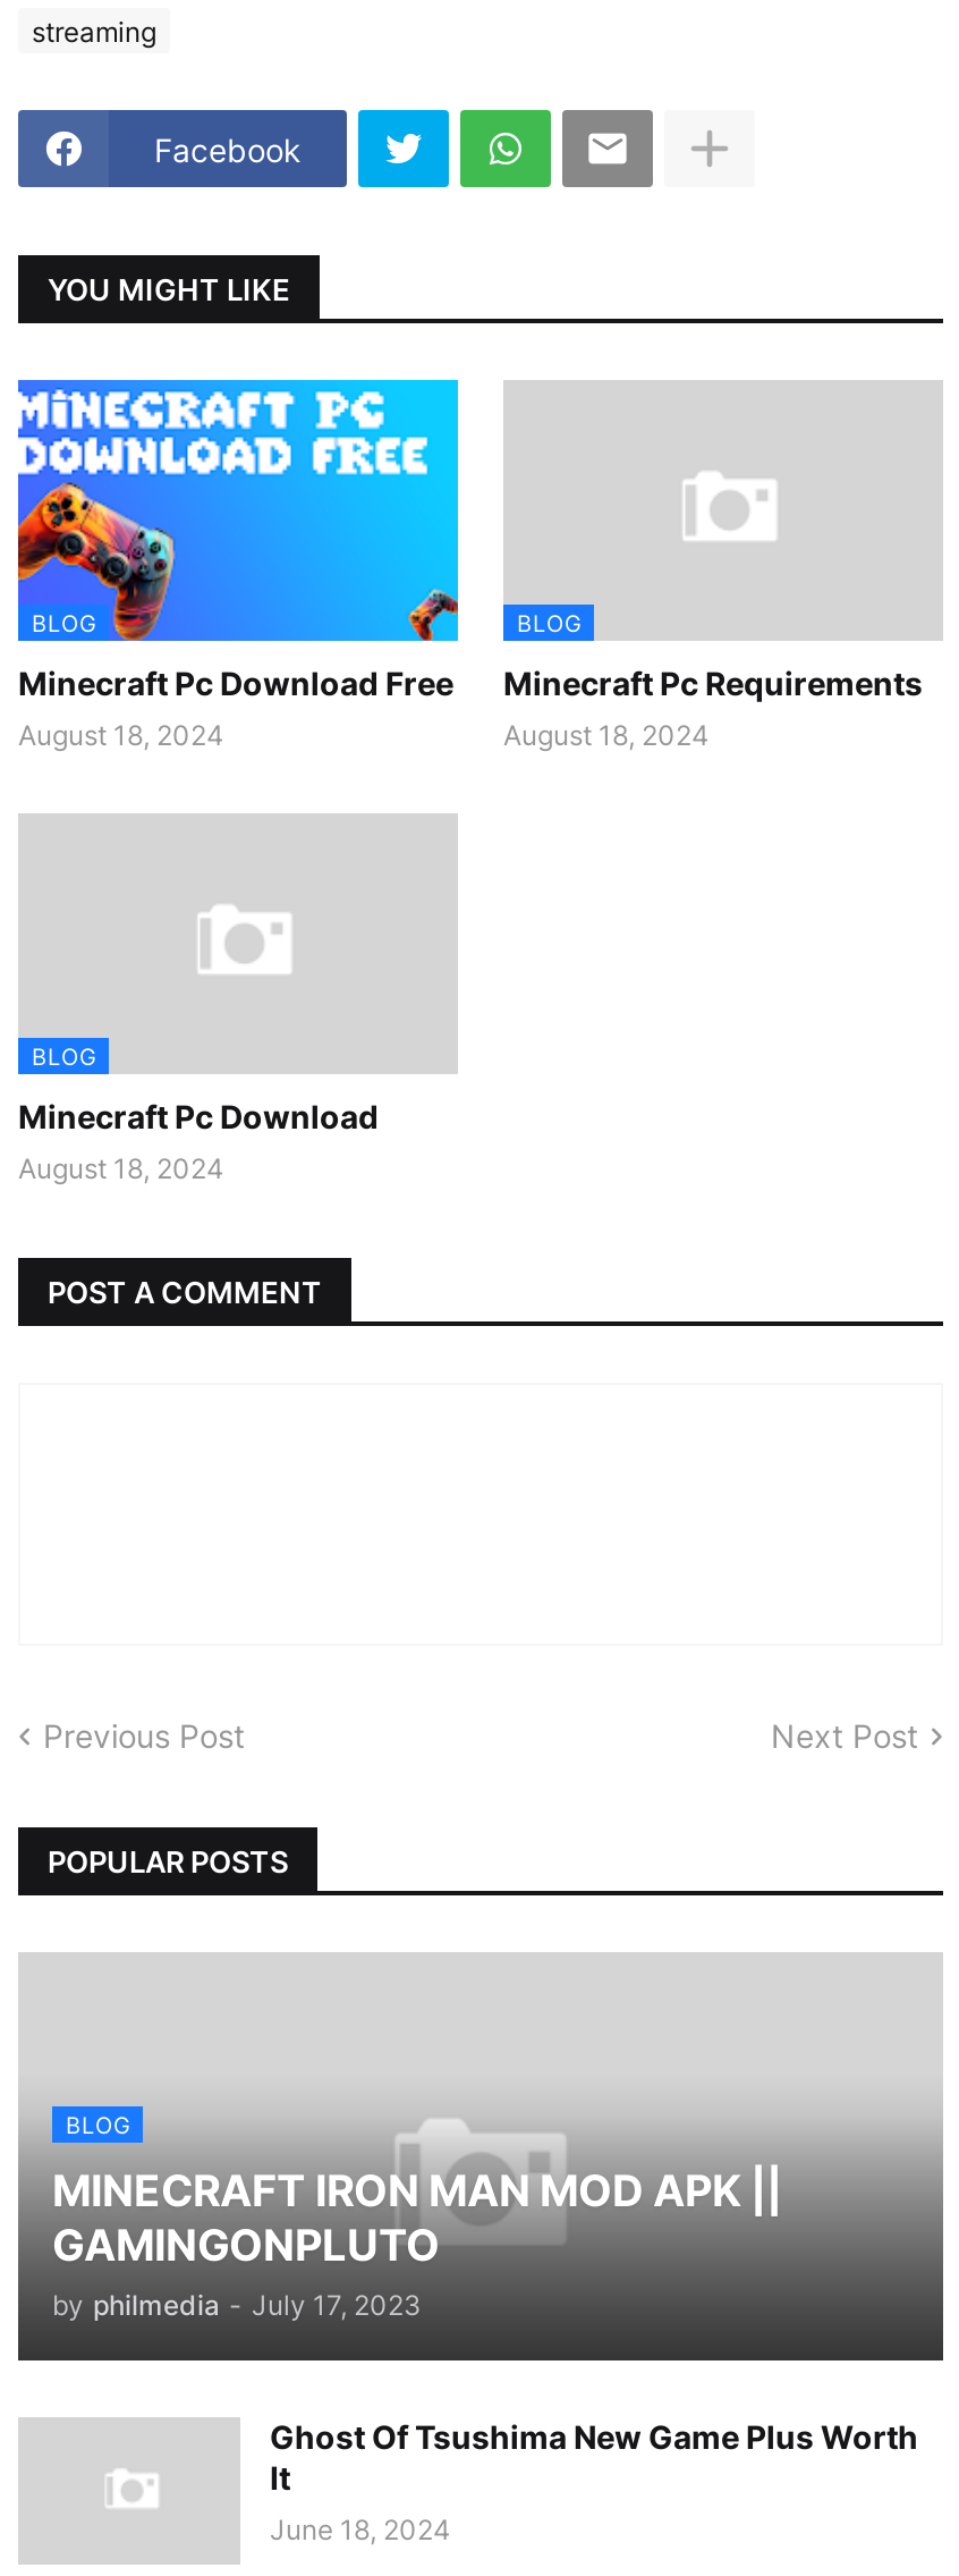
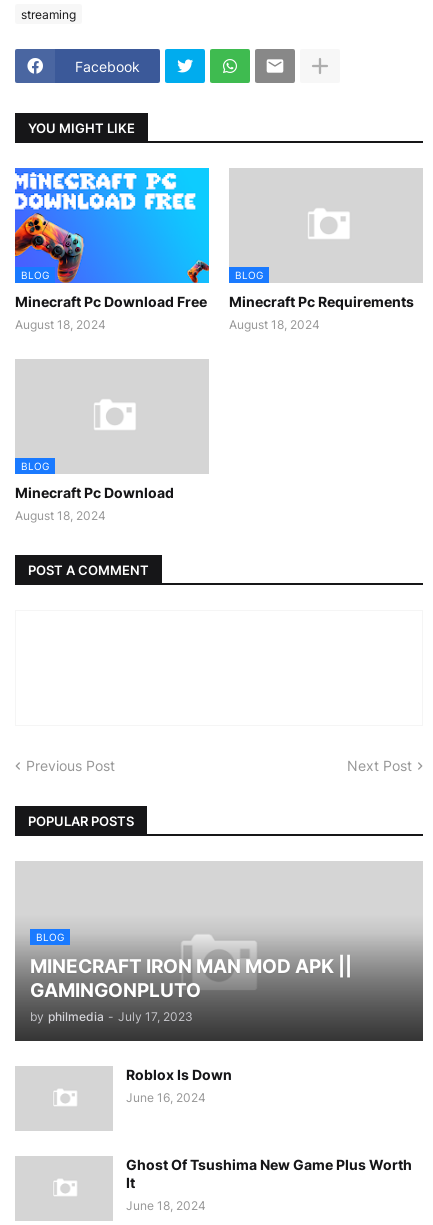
+ Roblox Is Down
+ June 16, 2024
